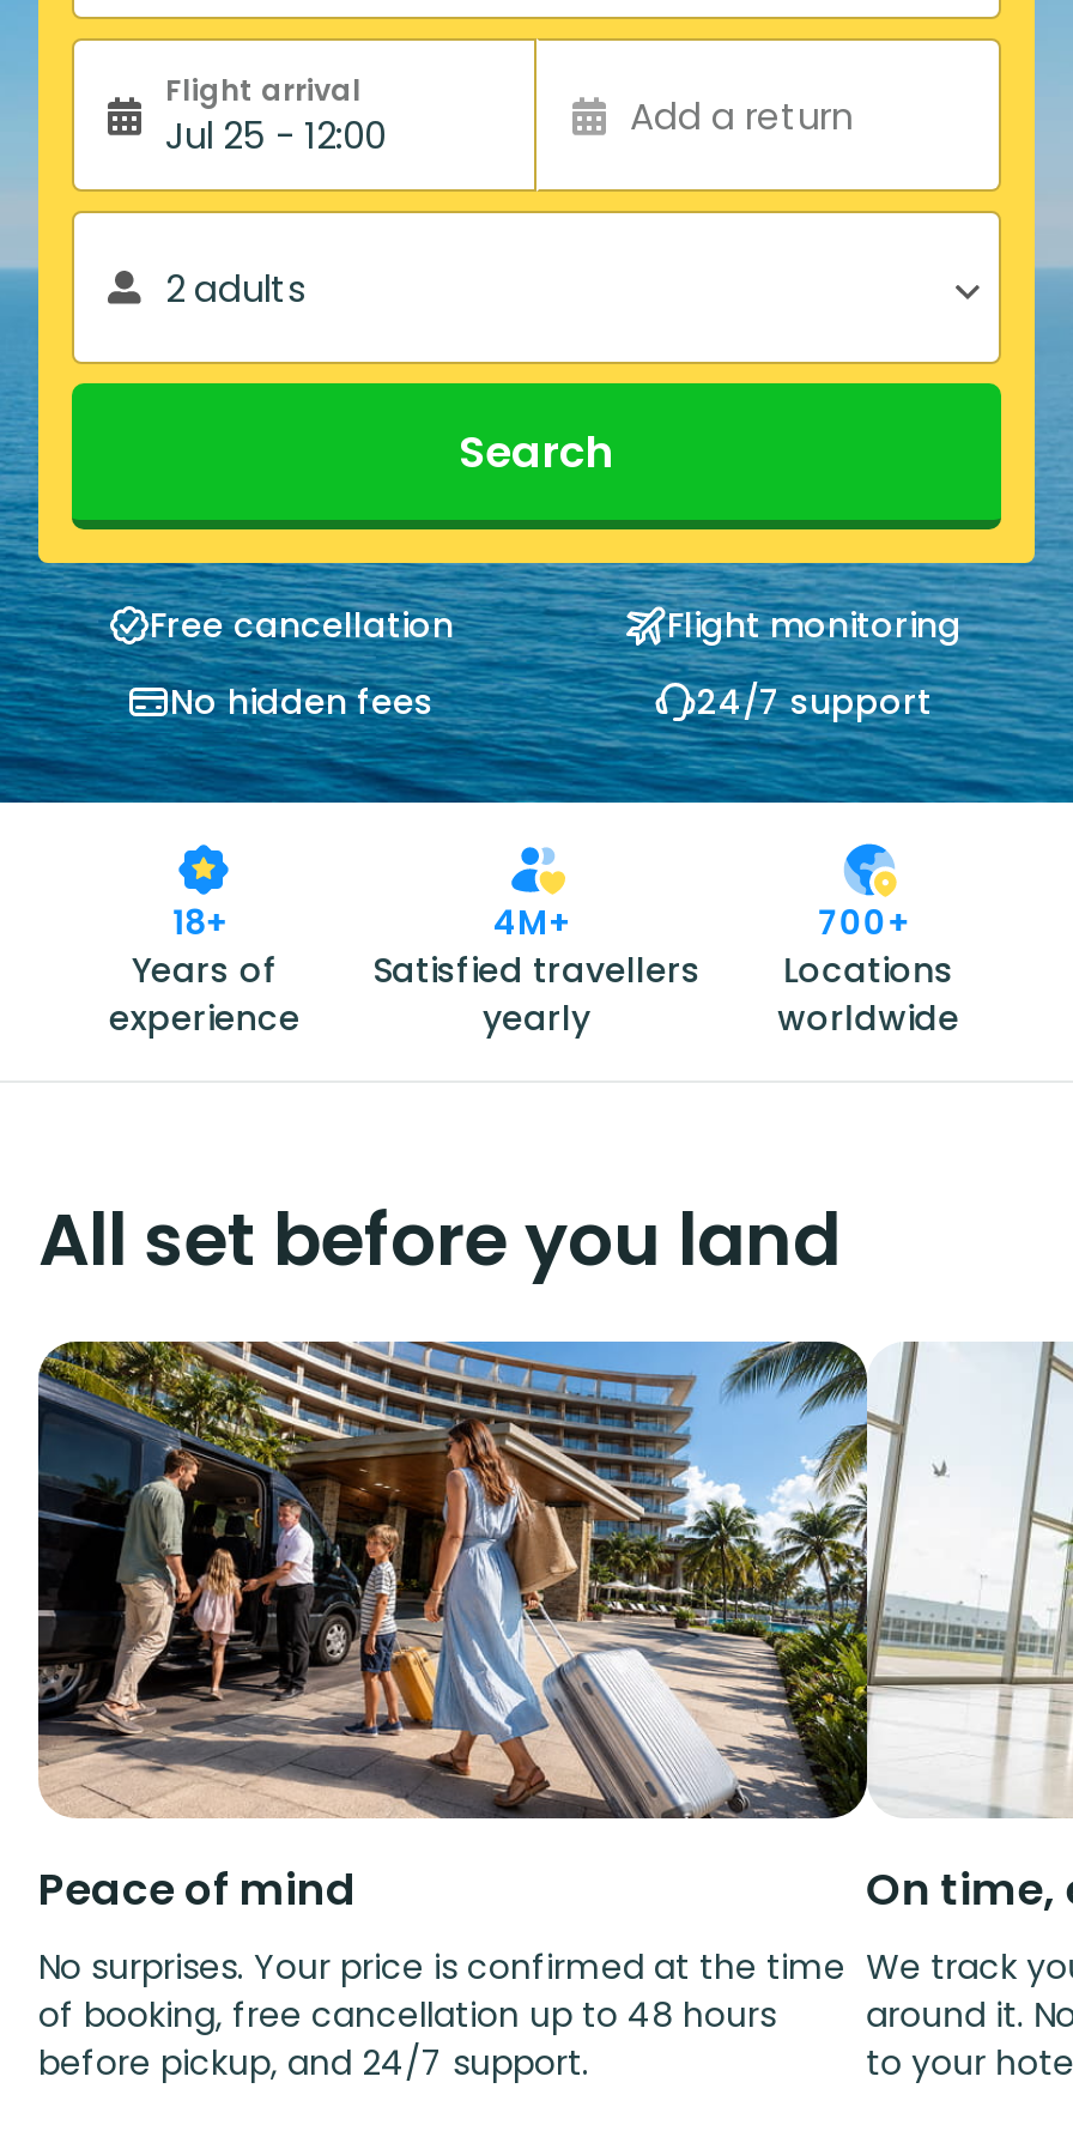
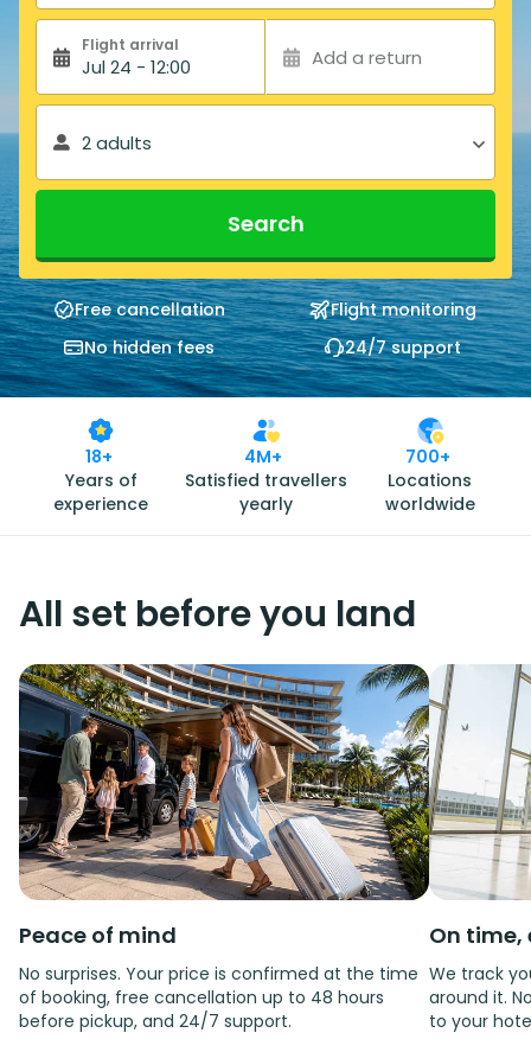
- Jul 25 - 12:00
+ Jul 24 - 12:00
